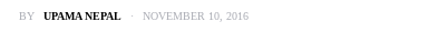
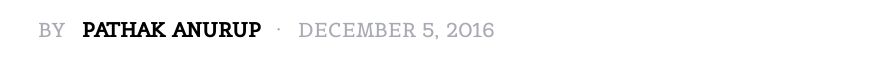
- UPAMA NEPAL
- NOVEMBER 10, 2016
+ PATHAK ANURUP
+ DECEMBER 5, 2016
